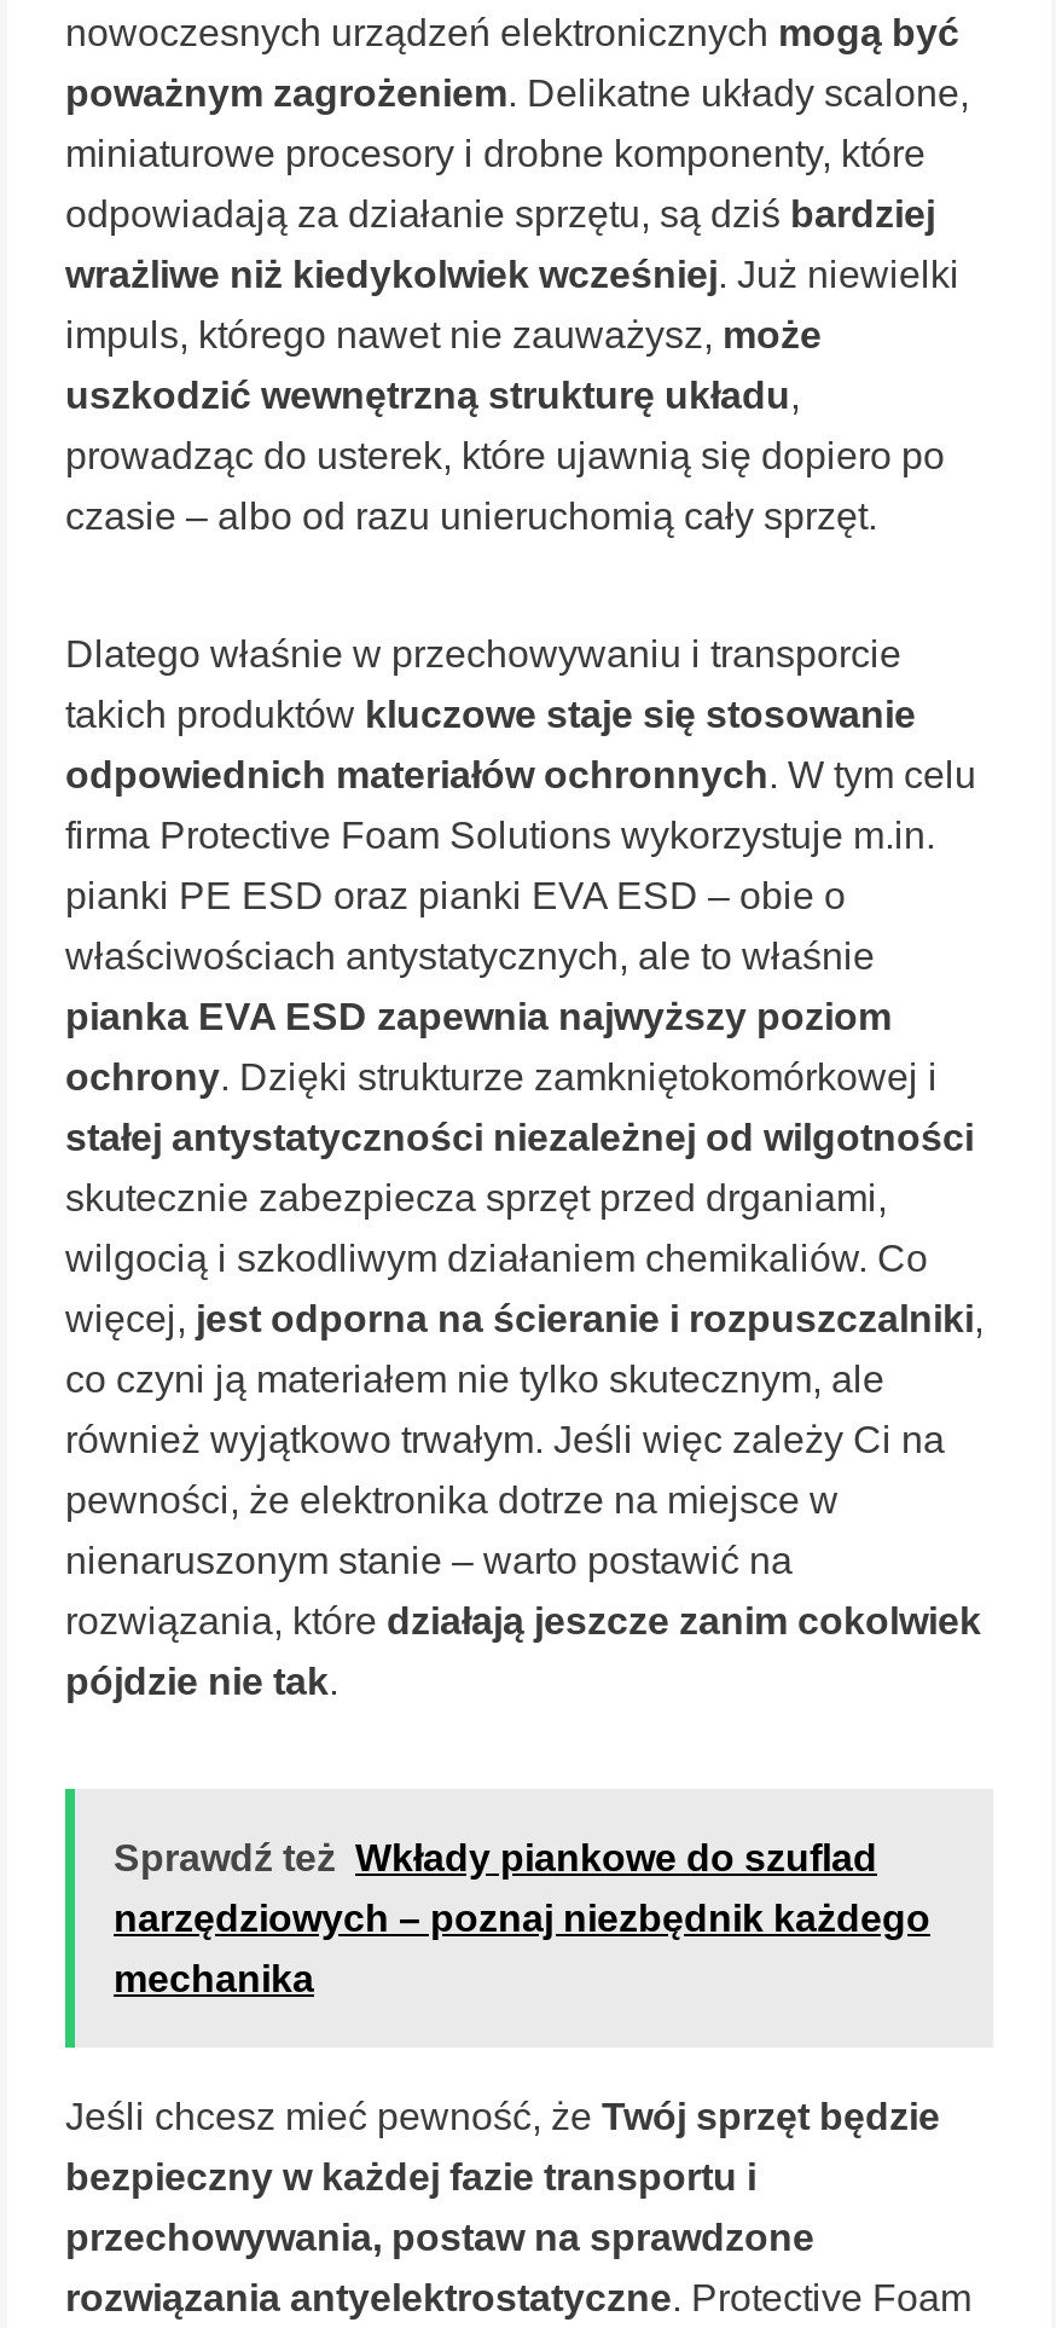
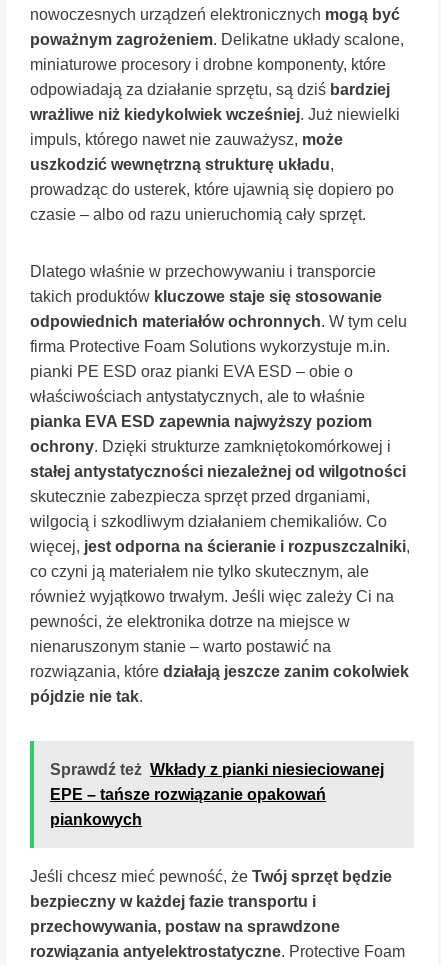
- Sprawdź też Wkłady piankowe do szuflad
+ Sprawdź też Wkłady z pianki niesieciowanej

- narzędziowych – poznaj niezbędnik każdego
+ EPE – tańsze rozwiązanie opakowań

- mechanika
+ piankowych
